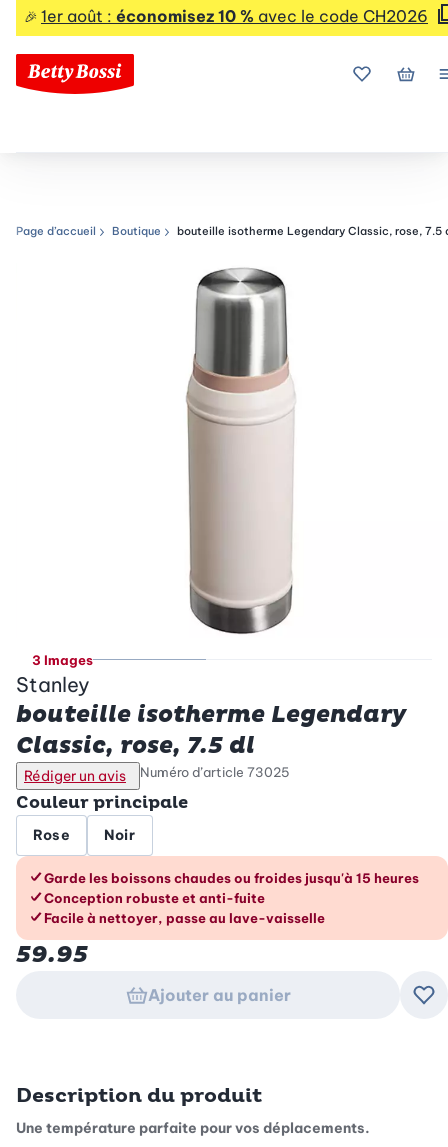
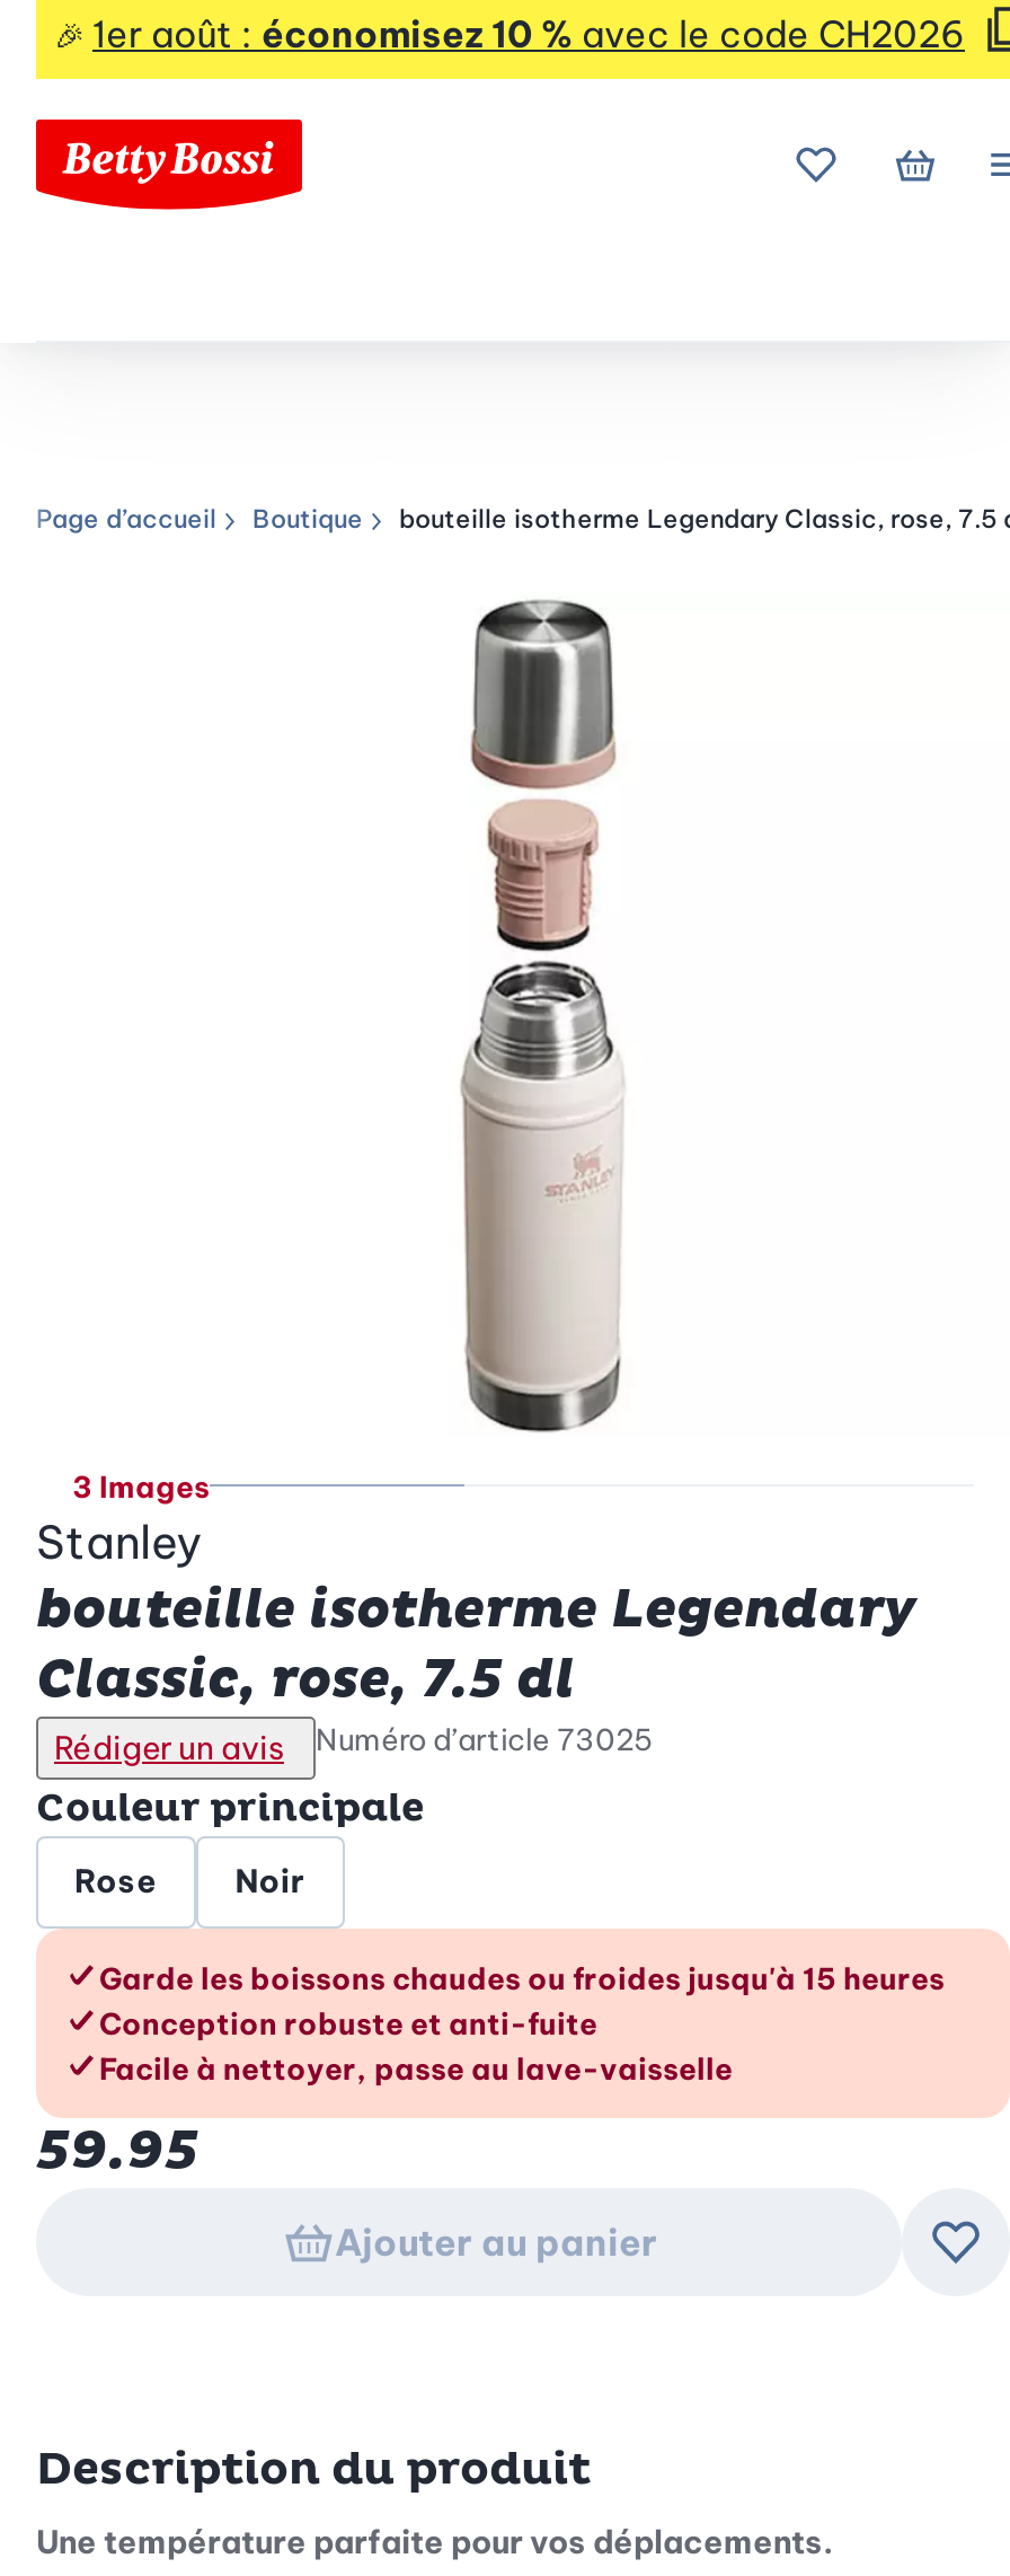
- [image]
+ [image]
